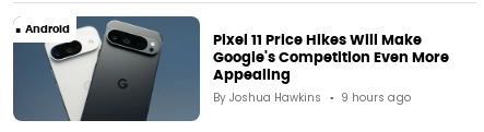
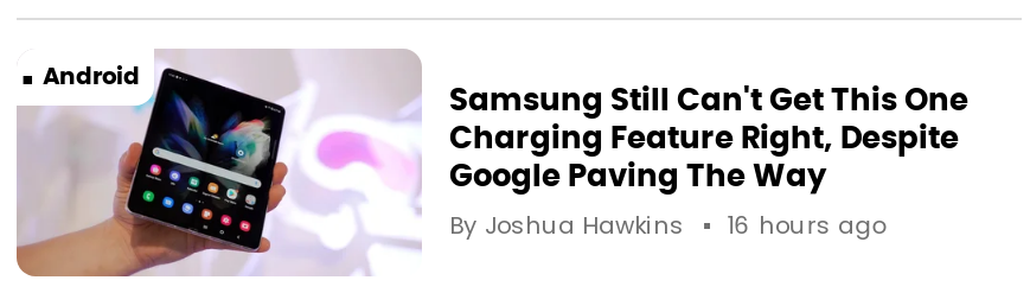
- [image]
- By Joshua Hawkins 9 hours ago
+ [image]
+ By Joshua Hawkins 16 hours ago

- Pixel 11 Price Hikes Will Make
- Google's Competition Even More
- Appealing
+ Samsung Still Can't Get This One
+ Charging Feature Right, Despite
+ Google Paving The Way
